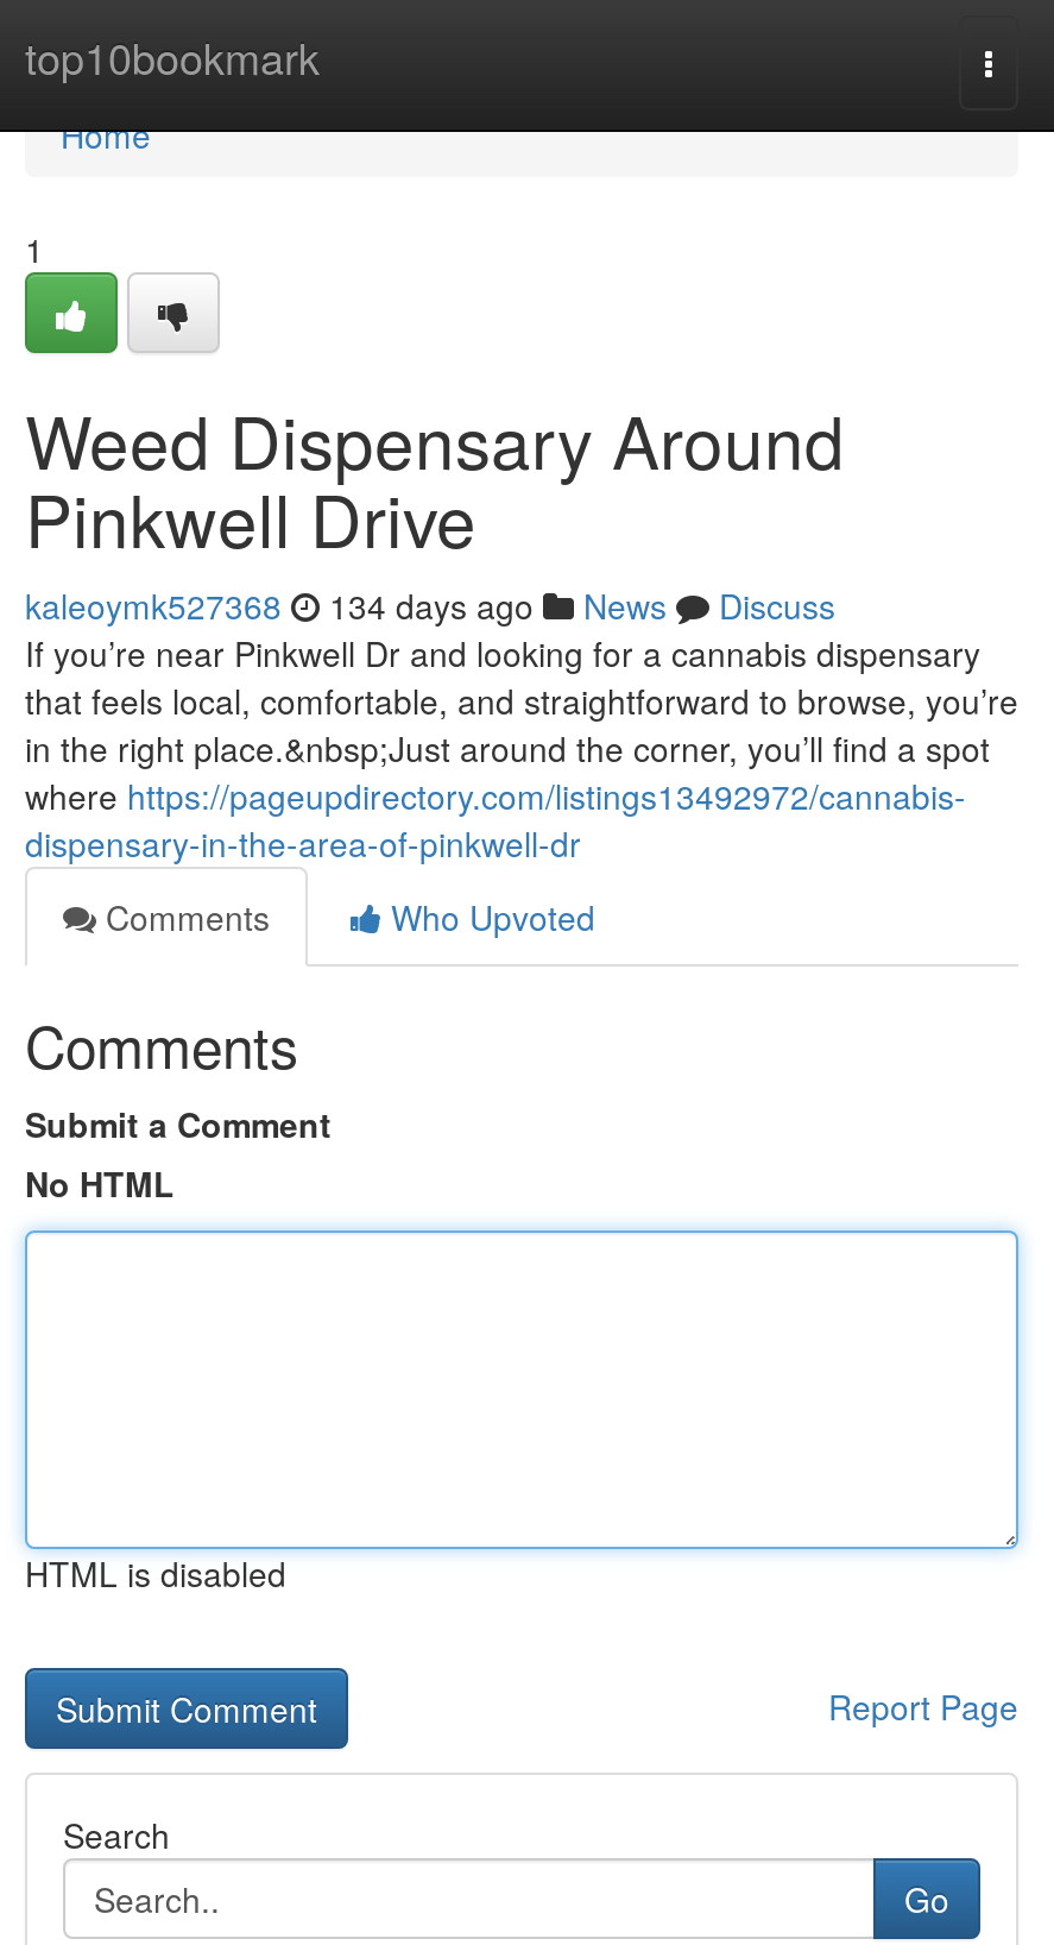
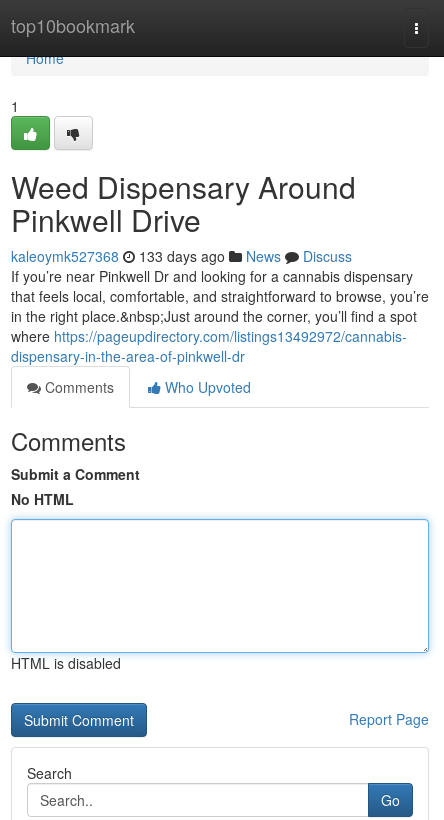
- kaleoymk527368 134 days ago News Discuss
+ kaleoymk527368 133 days ago News Discuss
